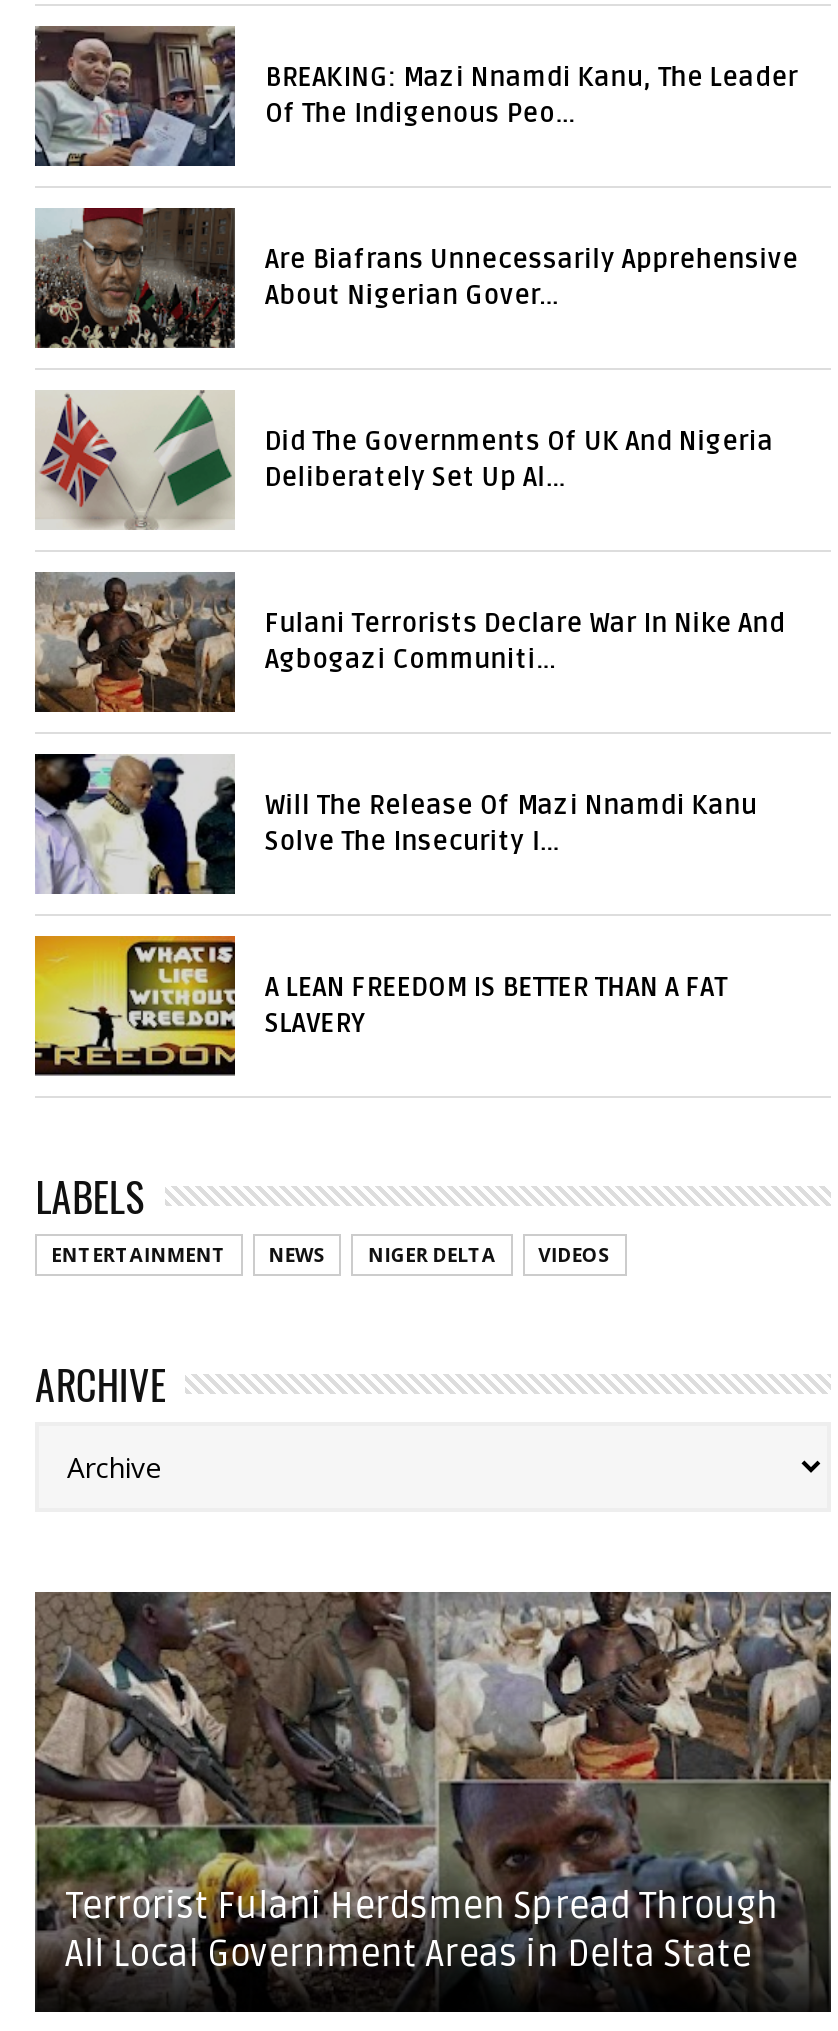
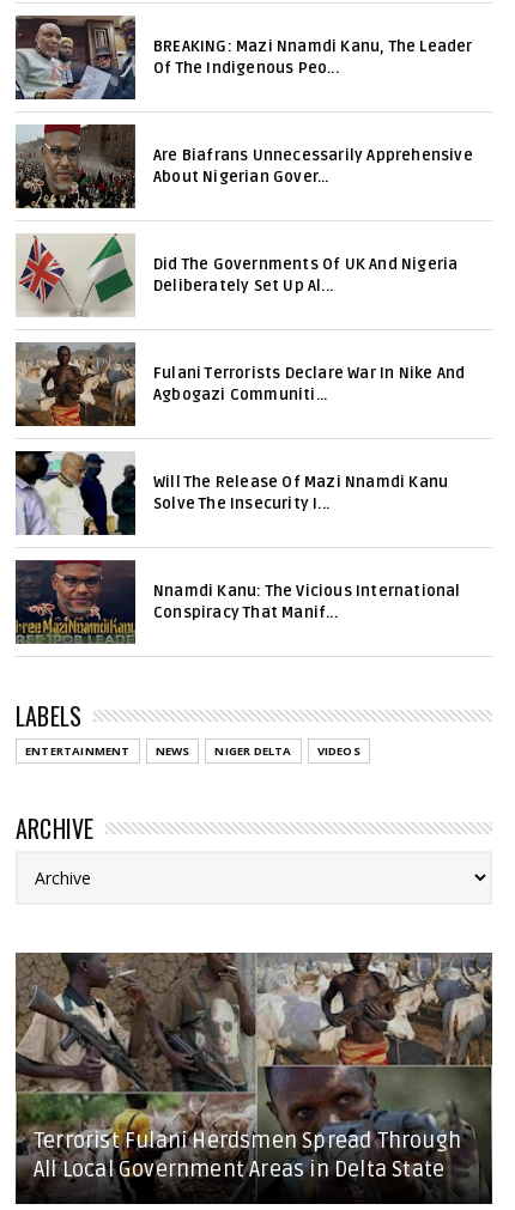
- [image]
- A LEAN FREEDOM IS BETTER THAN A FAT
- SLAVERY
+ [image]
+ Nnamdi Kanu: The Vicious International
+ Conspiracy That Manif...
